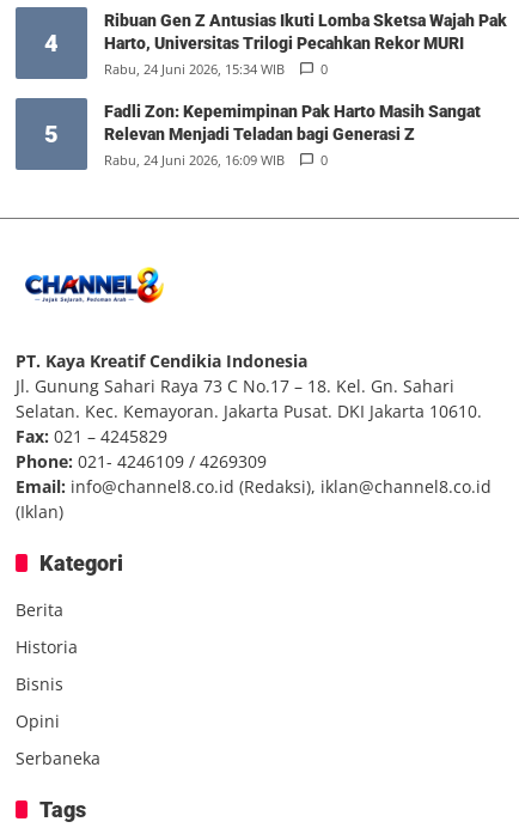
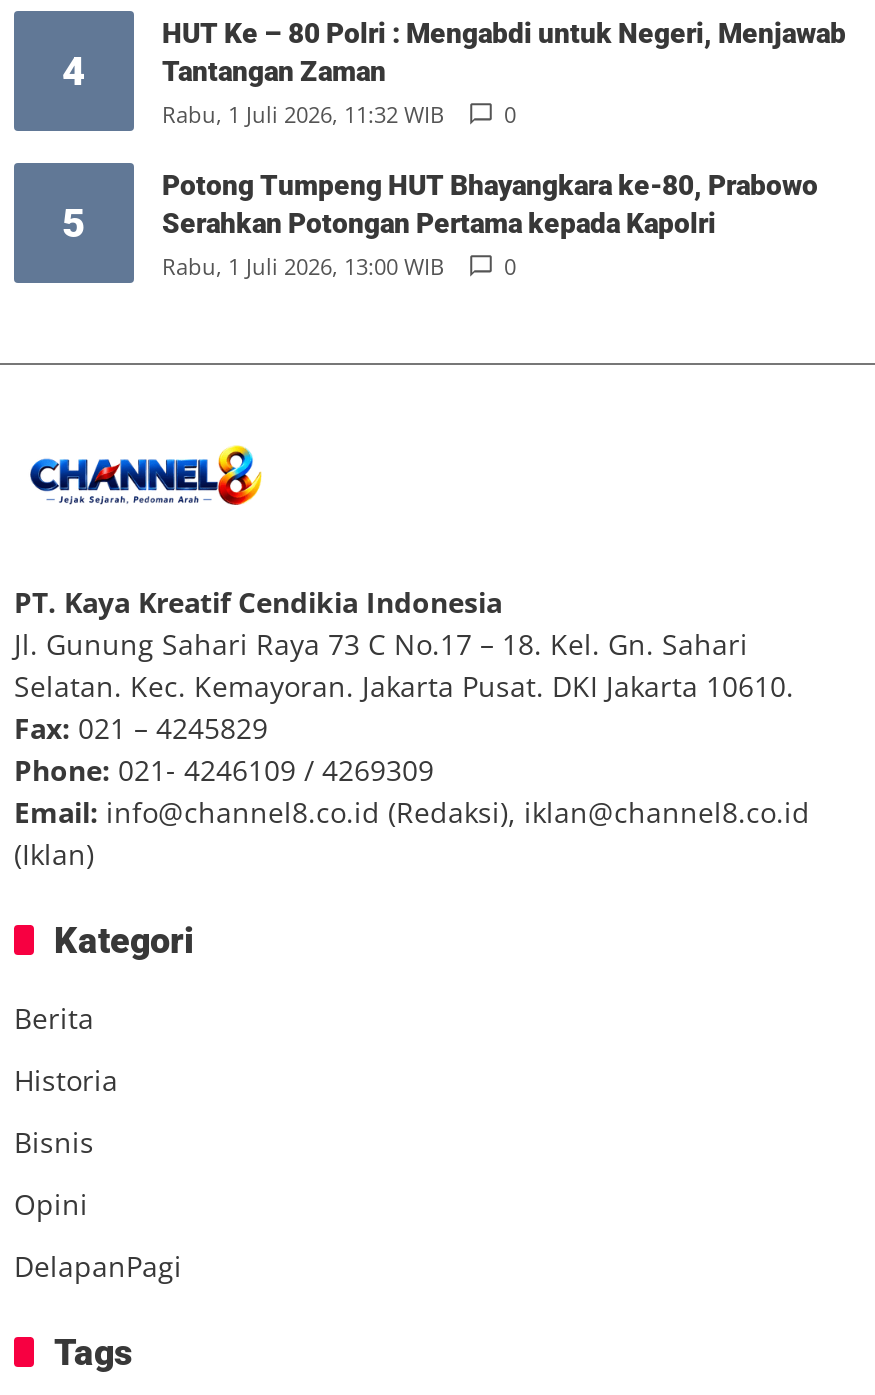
- Ribuan Gen Z Antusias Ikuti Lomba Sketsa Wajah Pak
- Harto, Universitas Trilogi Pecahkan Rekor MURI
- Rabu, 24 Juni 2026, 15:34 WIB
+ HUT Ke – 80 Polri : Mengabdi untuk Negeri, Menjawab
+ Tantangan Zaman
+ Rabu, 1 Juli 2026, 11:32 WIB

- Fadli Zon: Kepemimpinan Pak Harto Masih Sangat
- Relevan Menjadi Teladan bagi Generasi Z
- Rabu, 24 Juni 2026, 16:09 WIB
+ Potong Tumpeng HUT Bhayangkara ke-80, Prabowo
+ Serahkan Potongan Pertama kepada Kapolri
+ Rabu, 1 Juli 2026, 13:00 WIB

- Serbaneka
+ DelapanPagi
